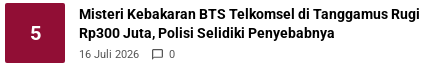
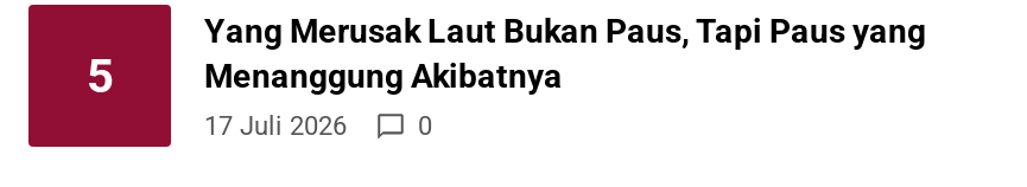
- Misteri Kebakaran BTS Telkomsel di Tanggamus Rugi
- Rp300 Juta, Polisi Selidiki Penyebabnya
- 16 Juli 2026
+ Yang Merusak Laut Bukan Paus, Tapi Paus yang
+ Menanggung Akibatnya
+ 17 Juli 2026
